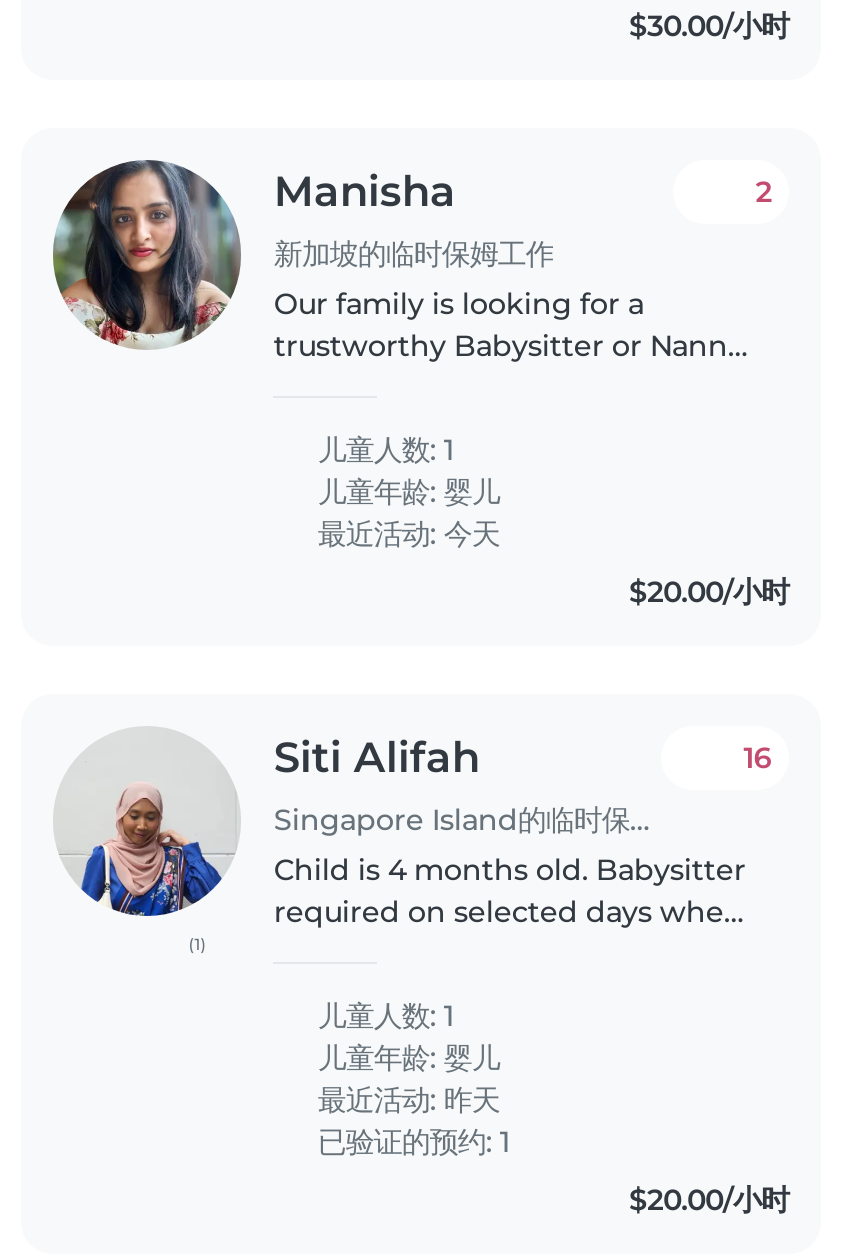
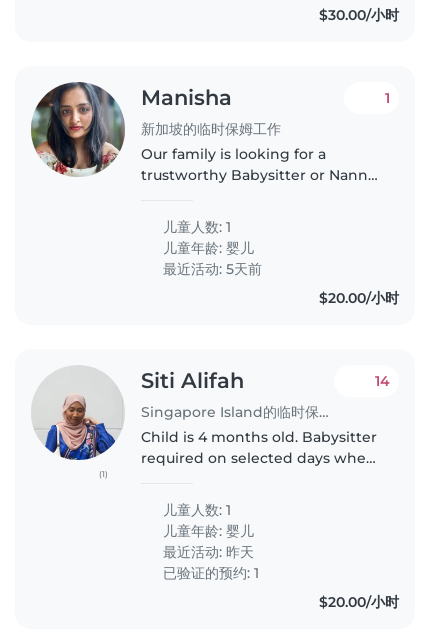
- 2
+ 1

- 最近活动: 今天
+ 最近活动: 5天前

- 16
+ 14
